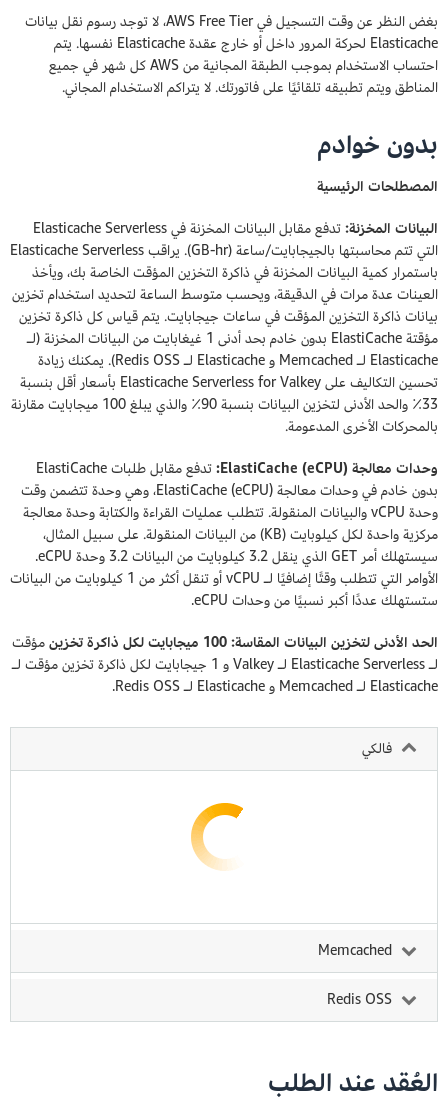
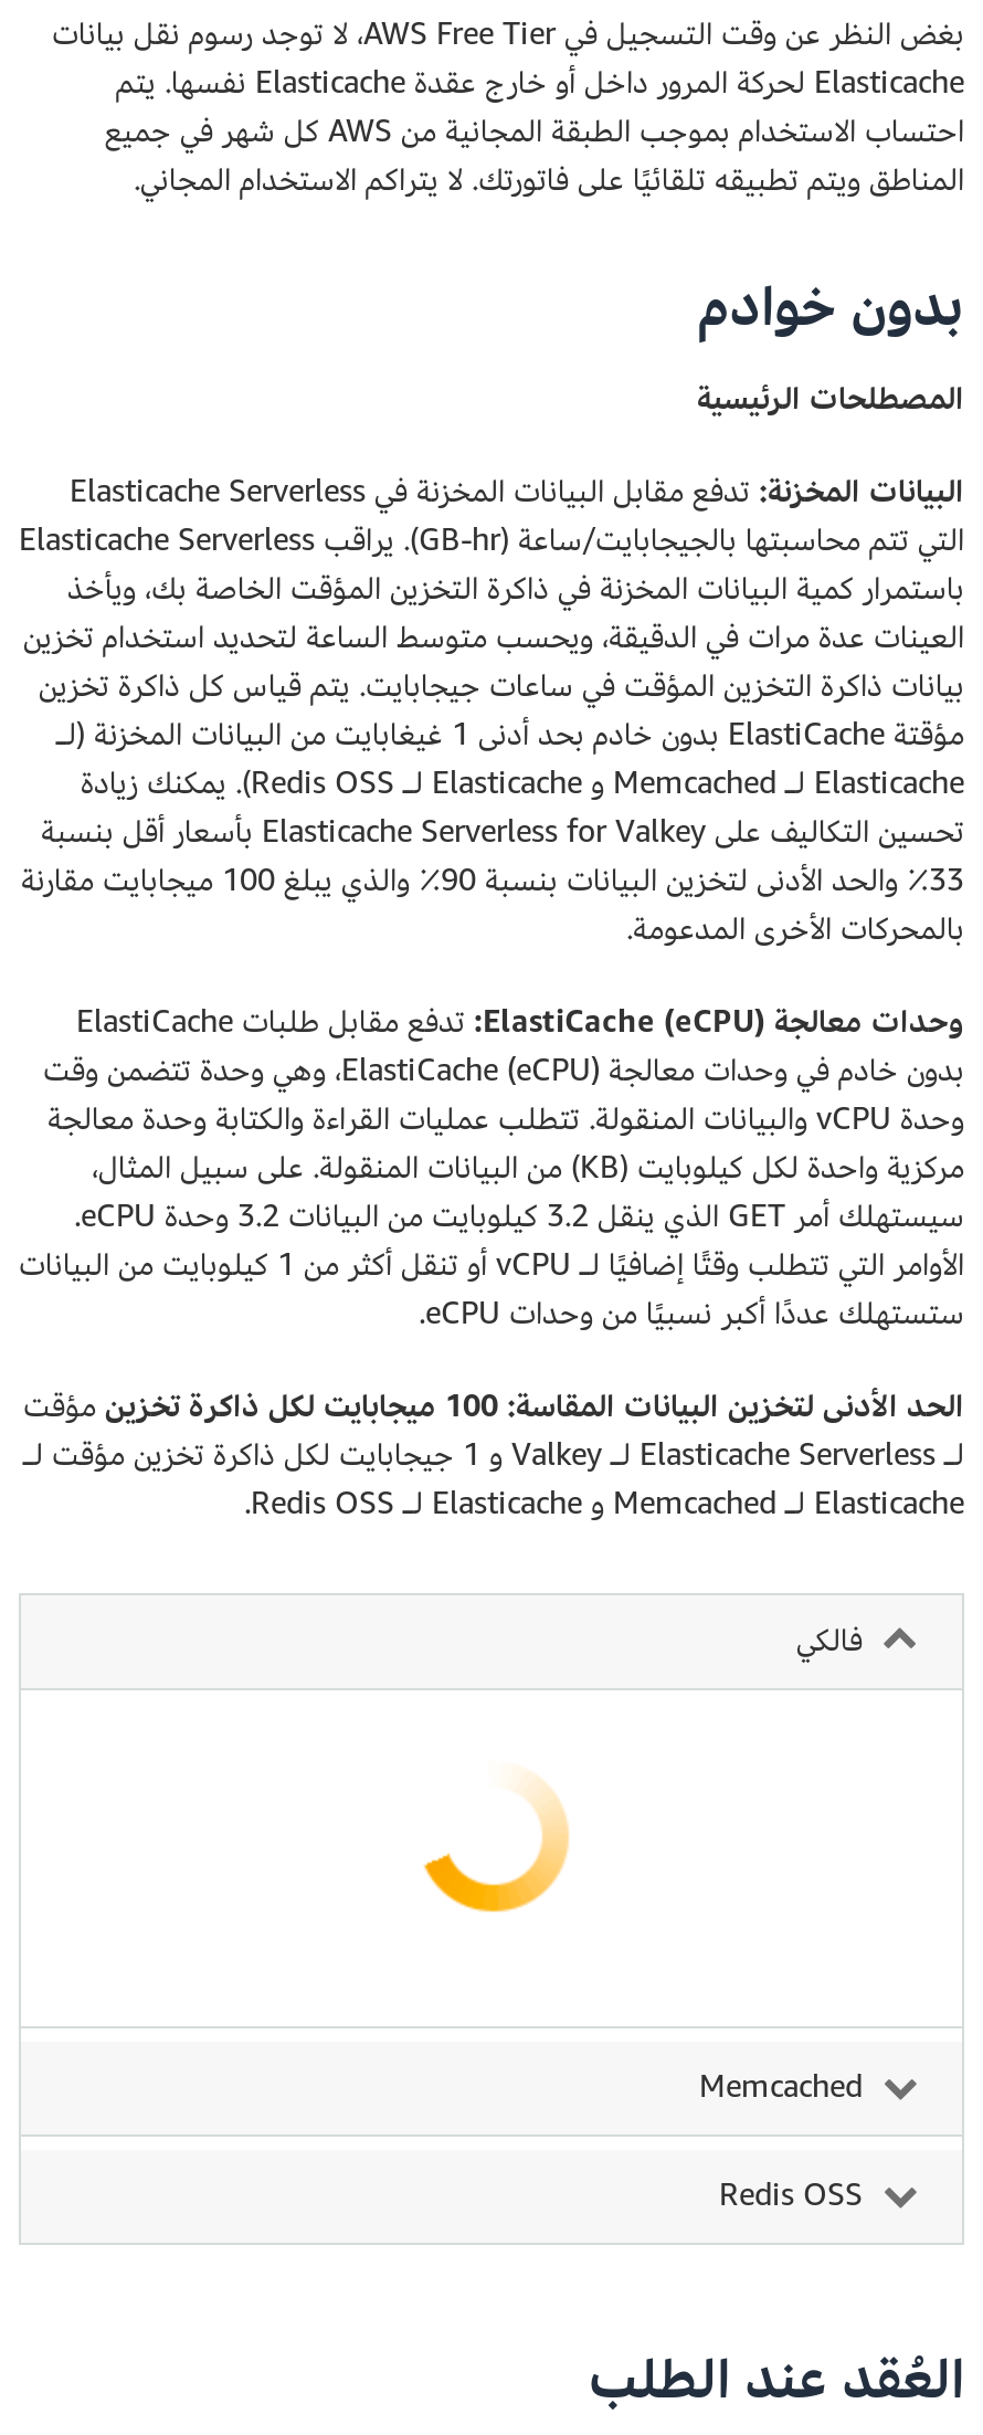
- [image]
+ [image]
